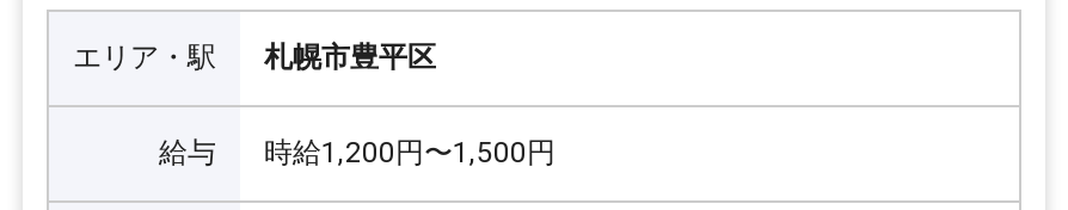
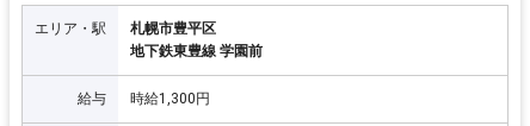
+ 地下鉄東豊線 学園前

- 給与 時給1,200円〜1,500円
+ 給与 時給1,300円
